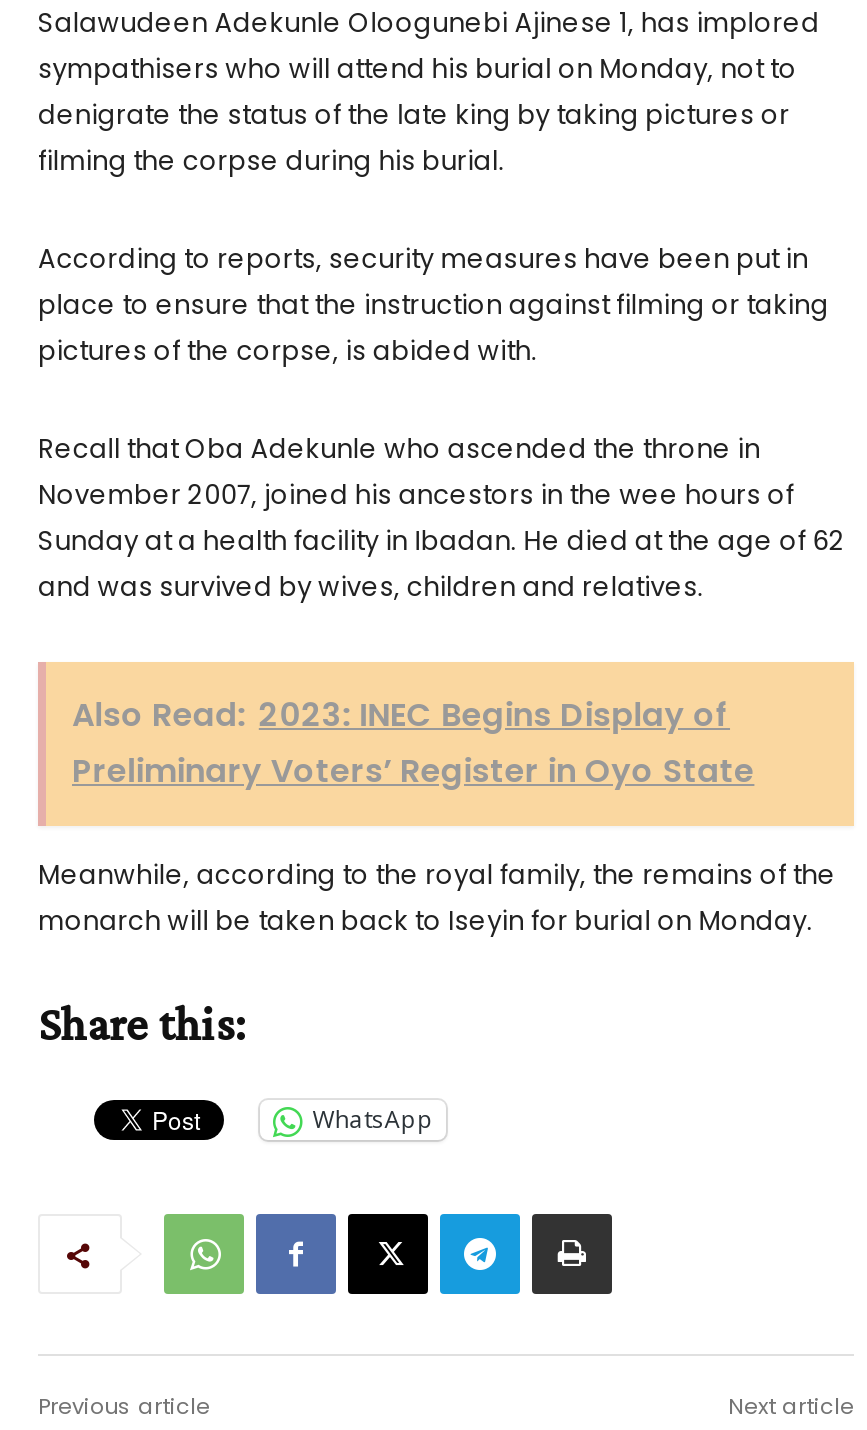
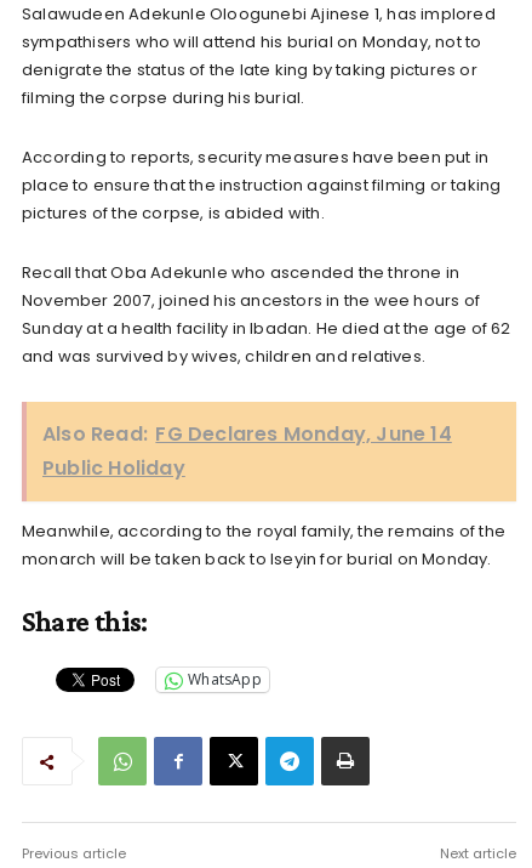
- Also Read: 2023: INEC Begins Display of
- Preliminary Voters’ Register in Oyo State
+ Also Read: FG Declares Monday, June 14
+ Public Holiday
